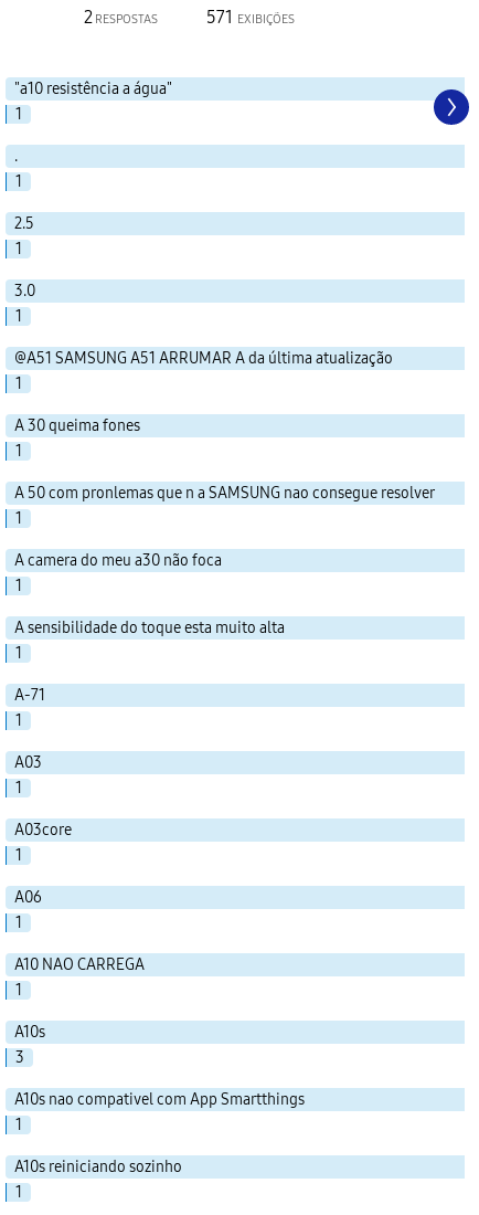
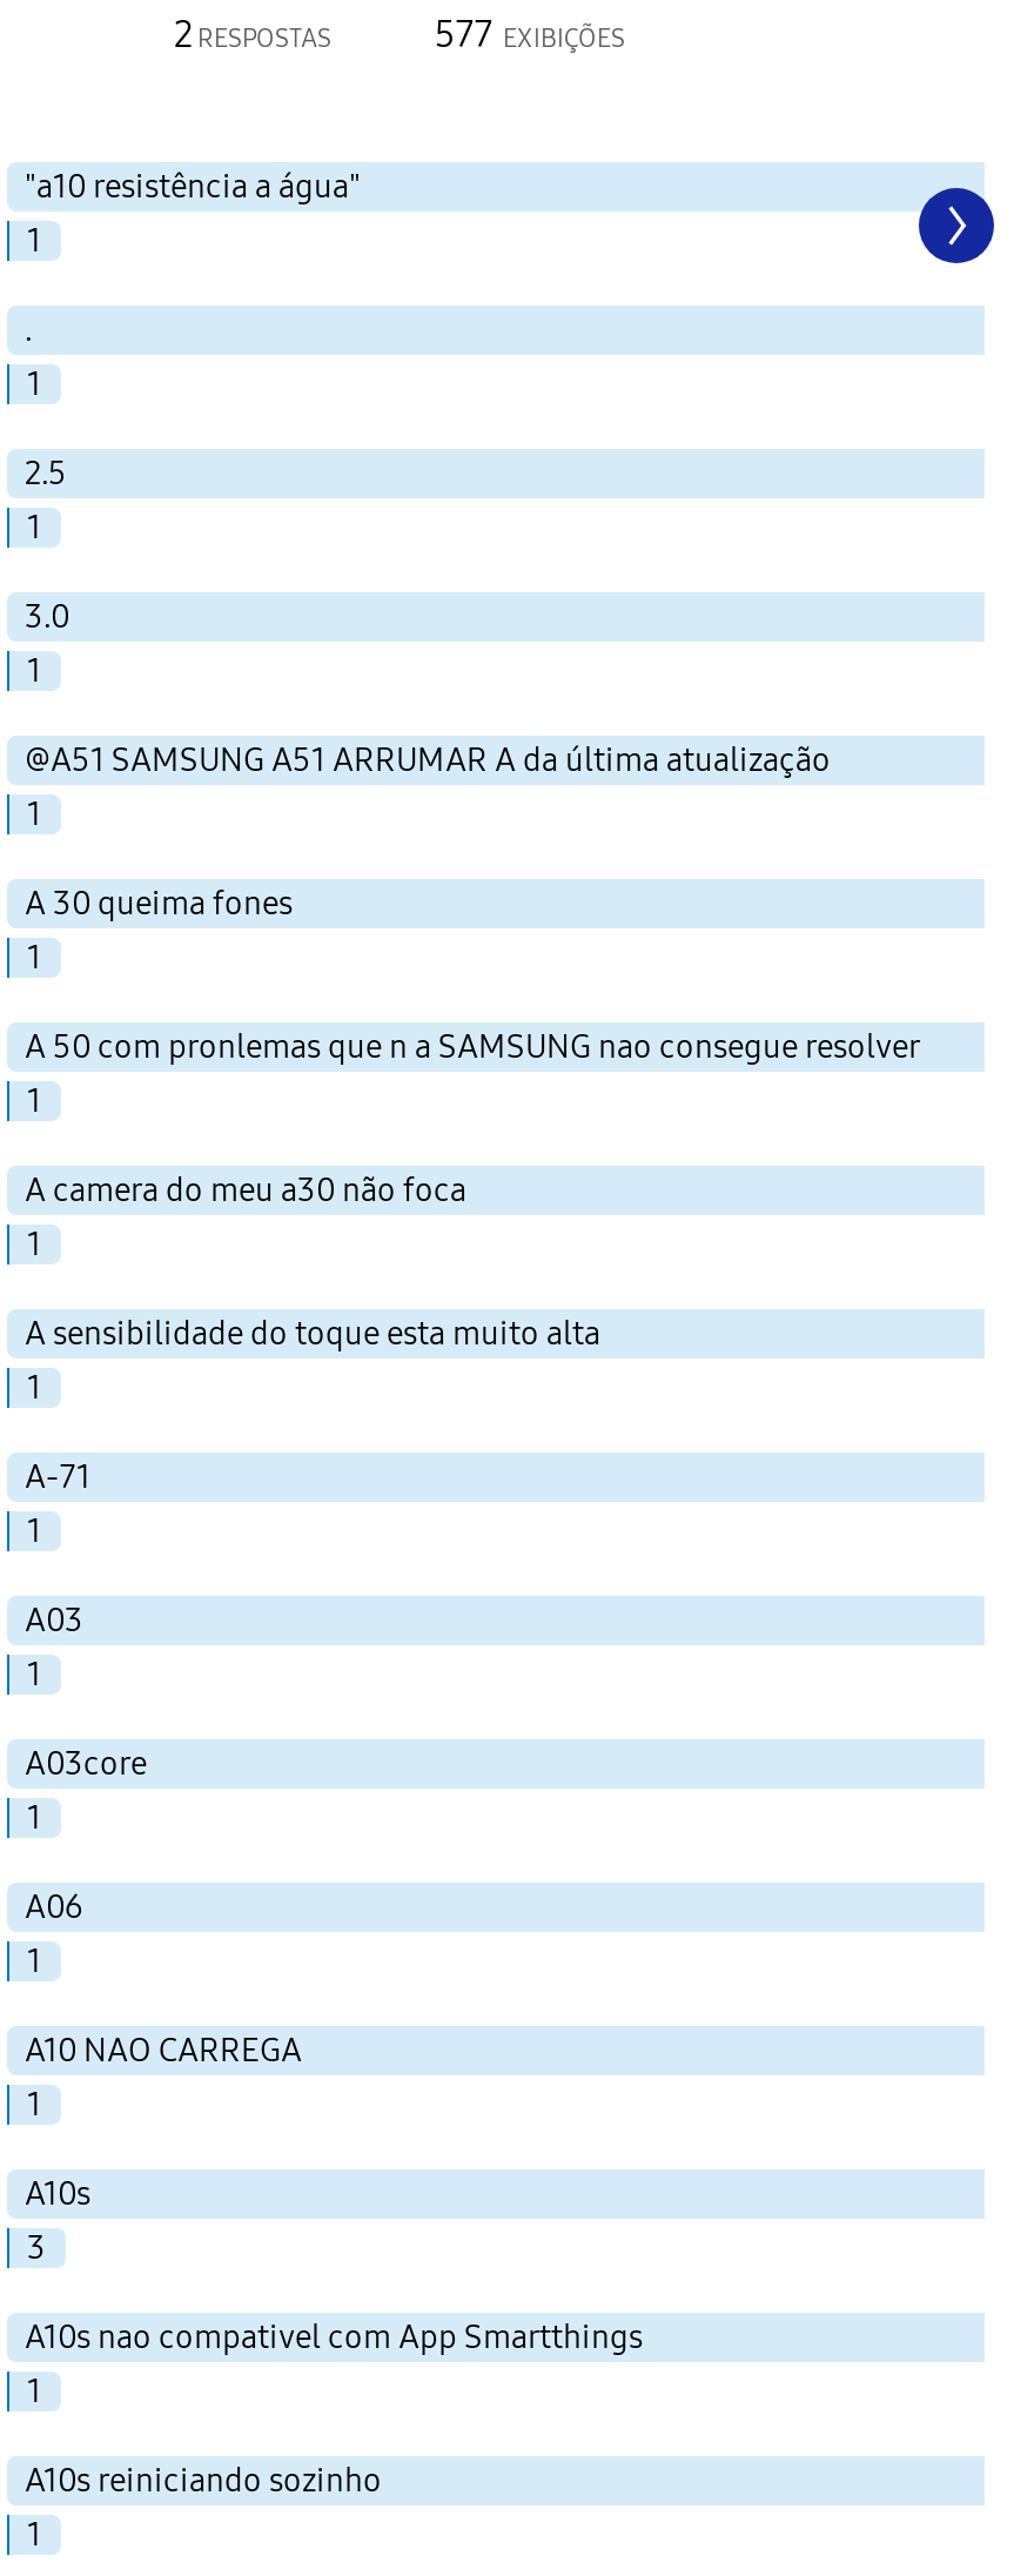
- 571 EXIBIÇÕES
+ 577 EXIBIÇÕES
